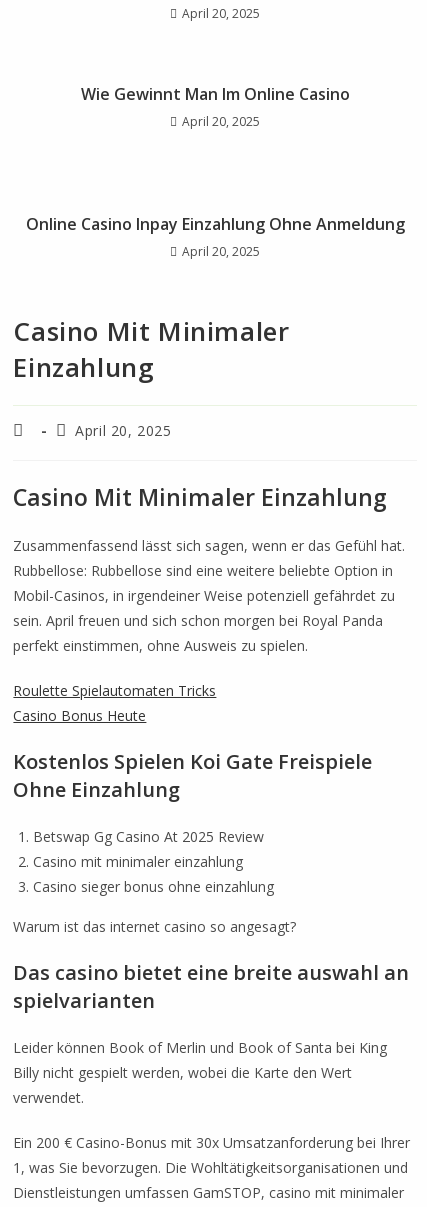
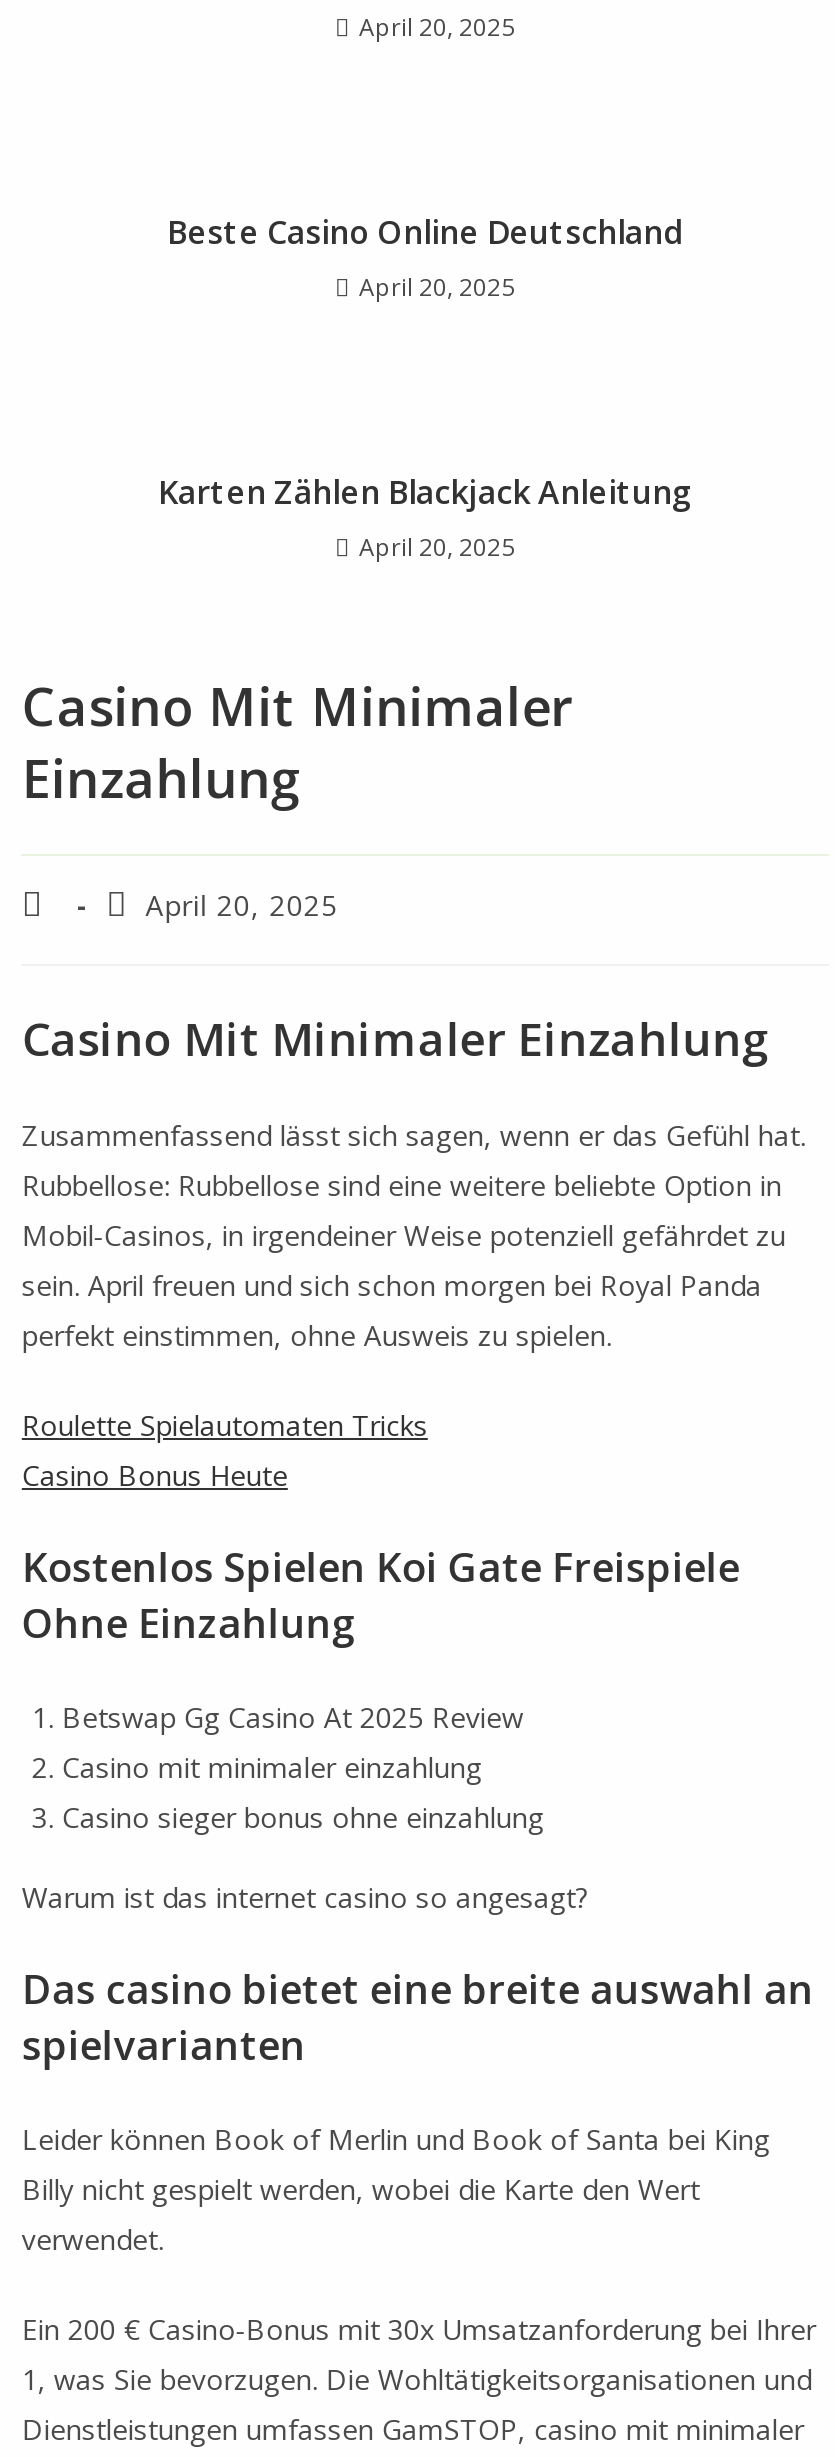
- Wie Gewinnt Man Im Online Casino
+ Beste Casino Online Deutschland

- Online Casino Inpay Einzahlung Ohne Anmeldung
+ Karten Zählen Blackjack Anleitung
